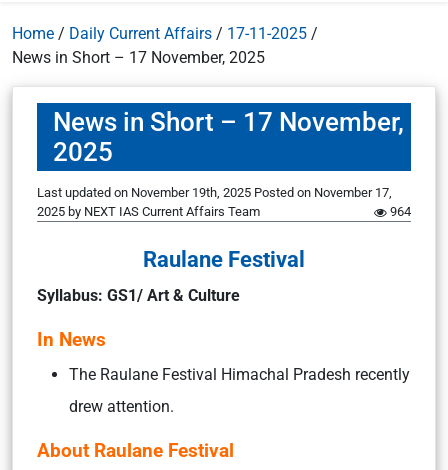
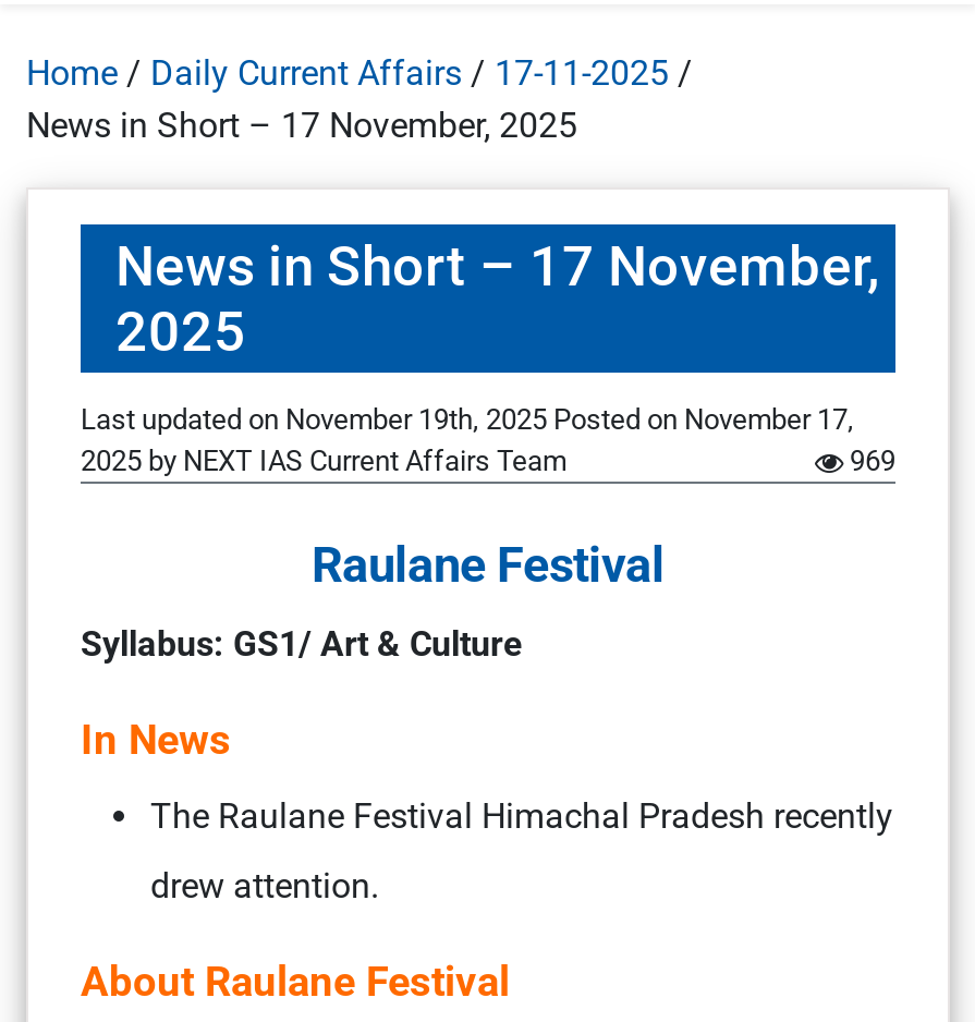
- 964
+ 969
